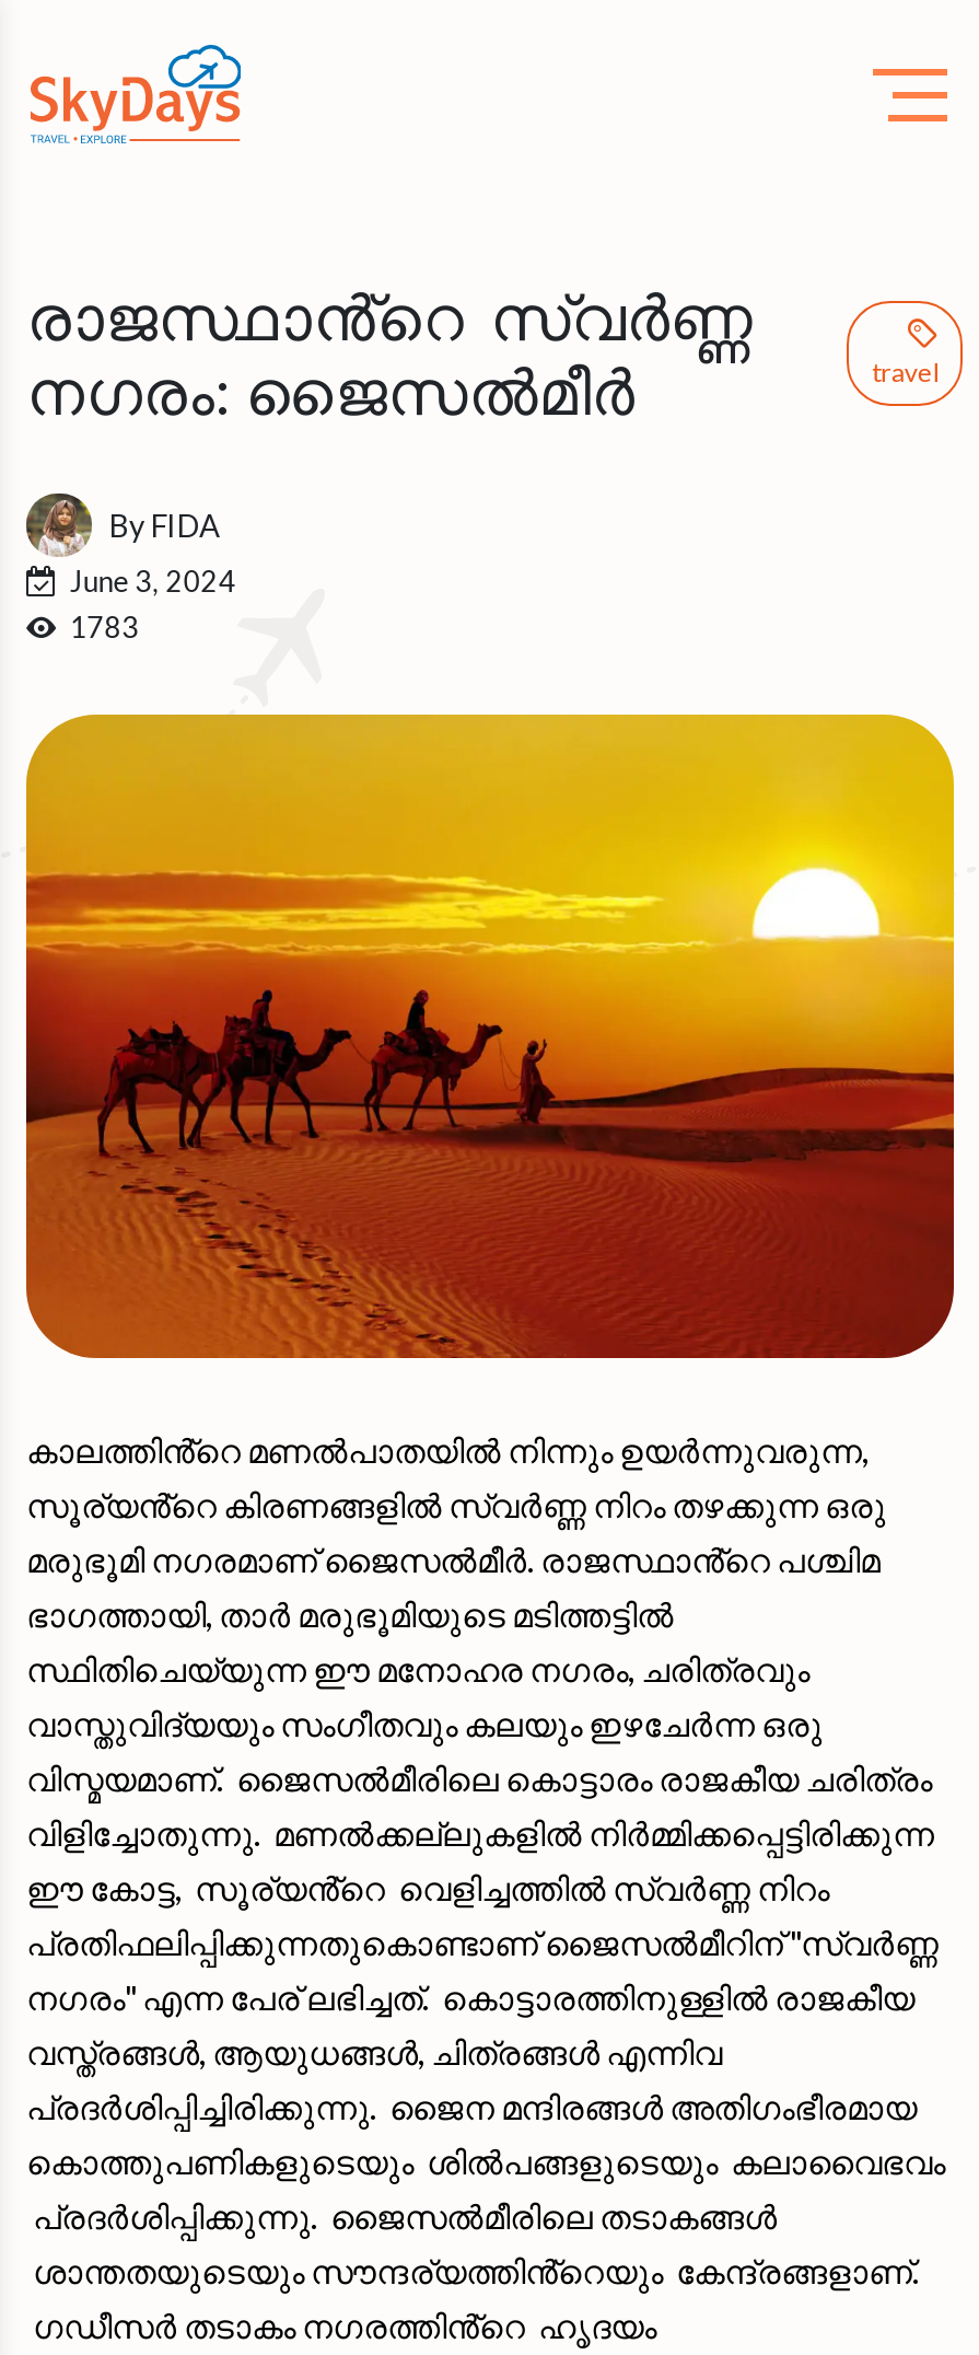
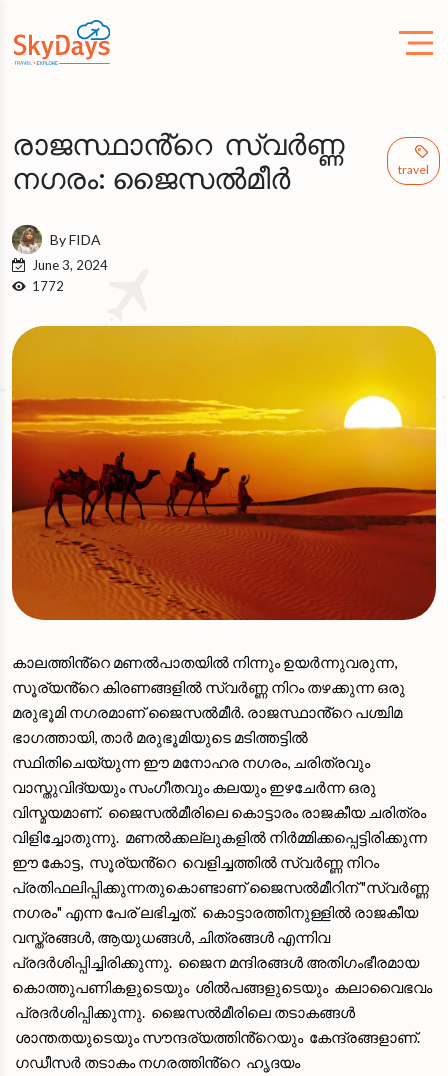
- 1783
+ 1772
